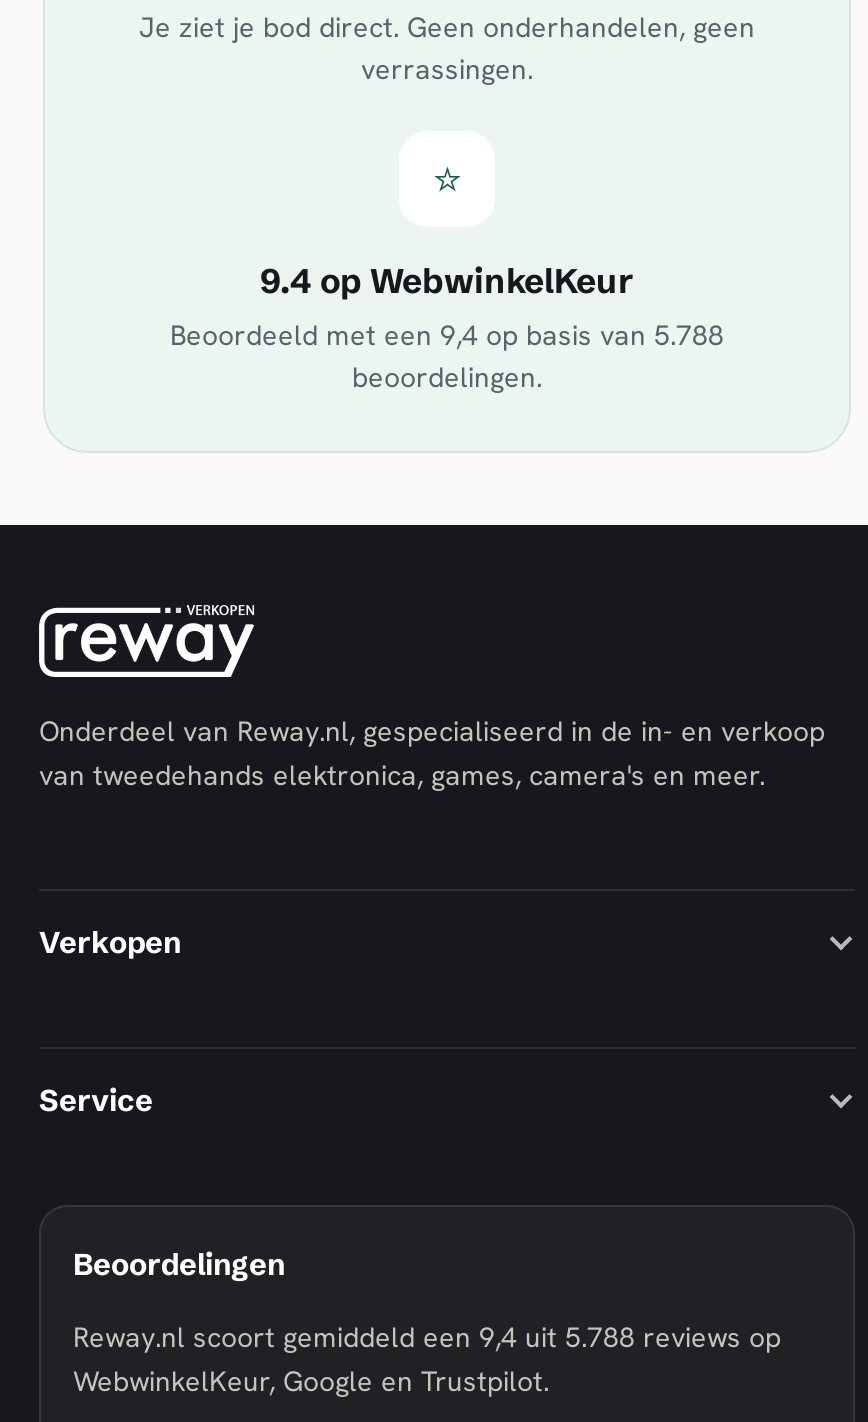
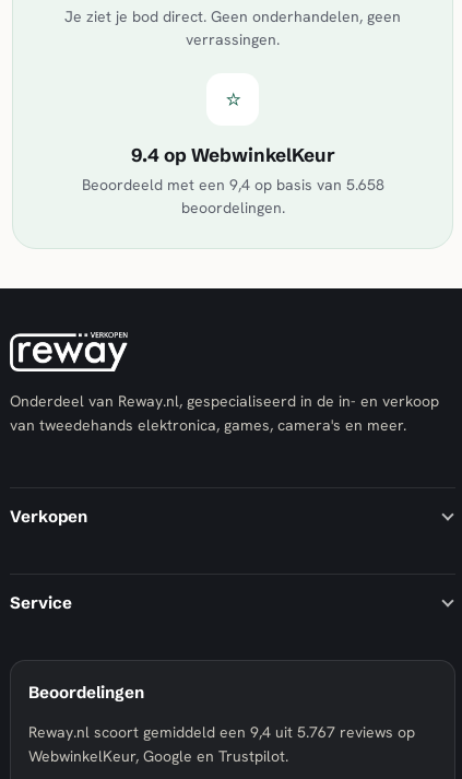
- Beoordeeld met een 9,4 op basis van 5.788
+ Beoordeeld met een 9,4 op basis van 5.658

- Reway.nl scoort gemiddeld een 9,4 uit 5.788 reviews op
+ Reway.nl scoort gemiddeld een 9,4 uit 5.767 reviews op
